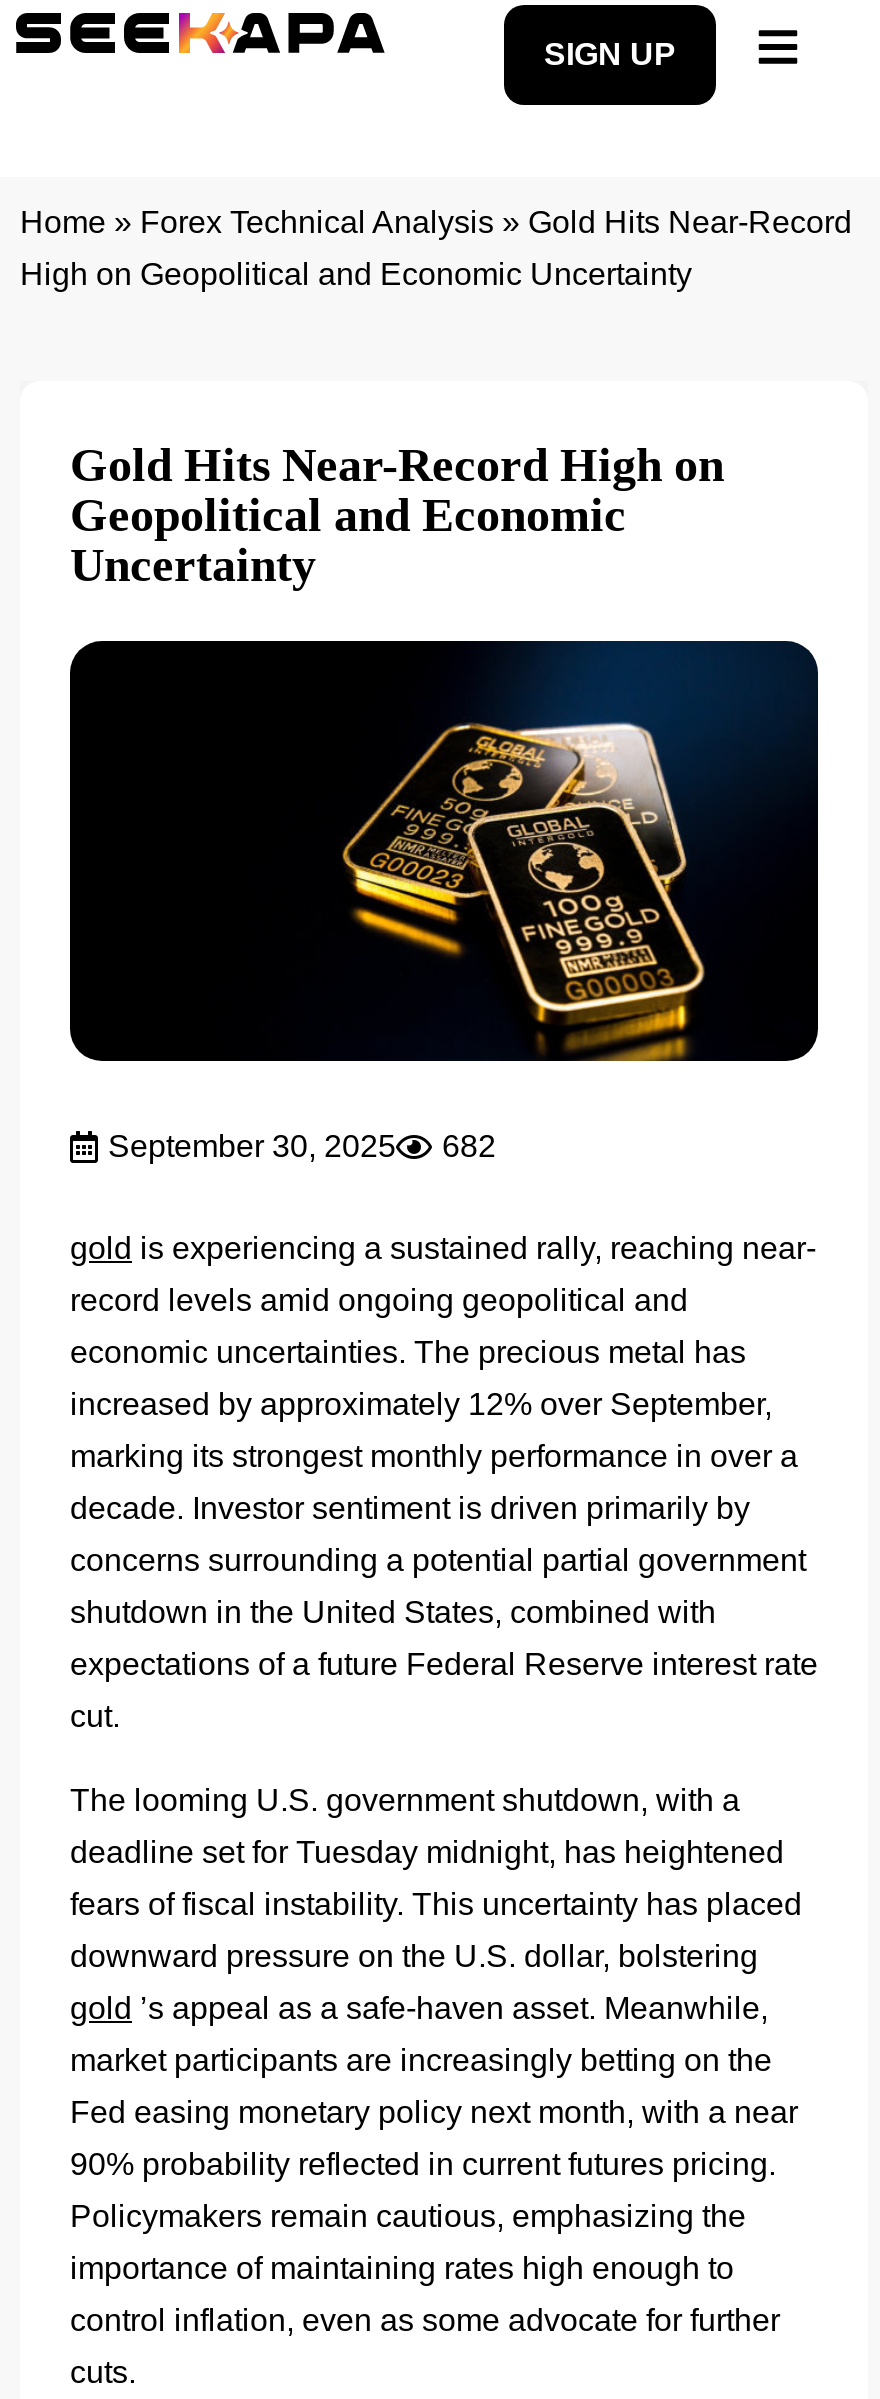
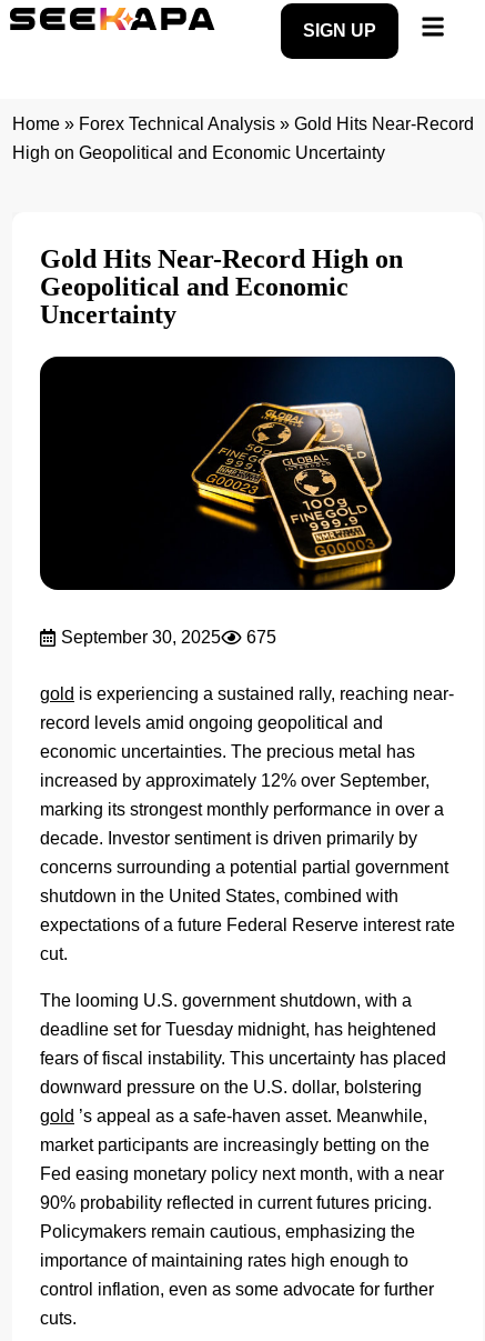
- September 30, 2025 682
+ September 30, 2025 675
